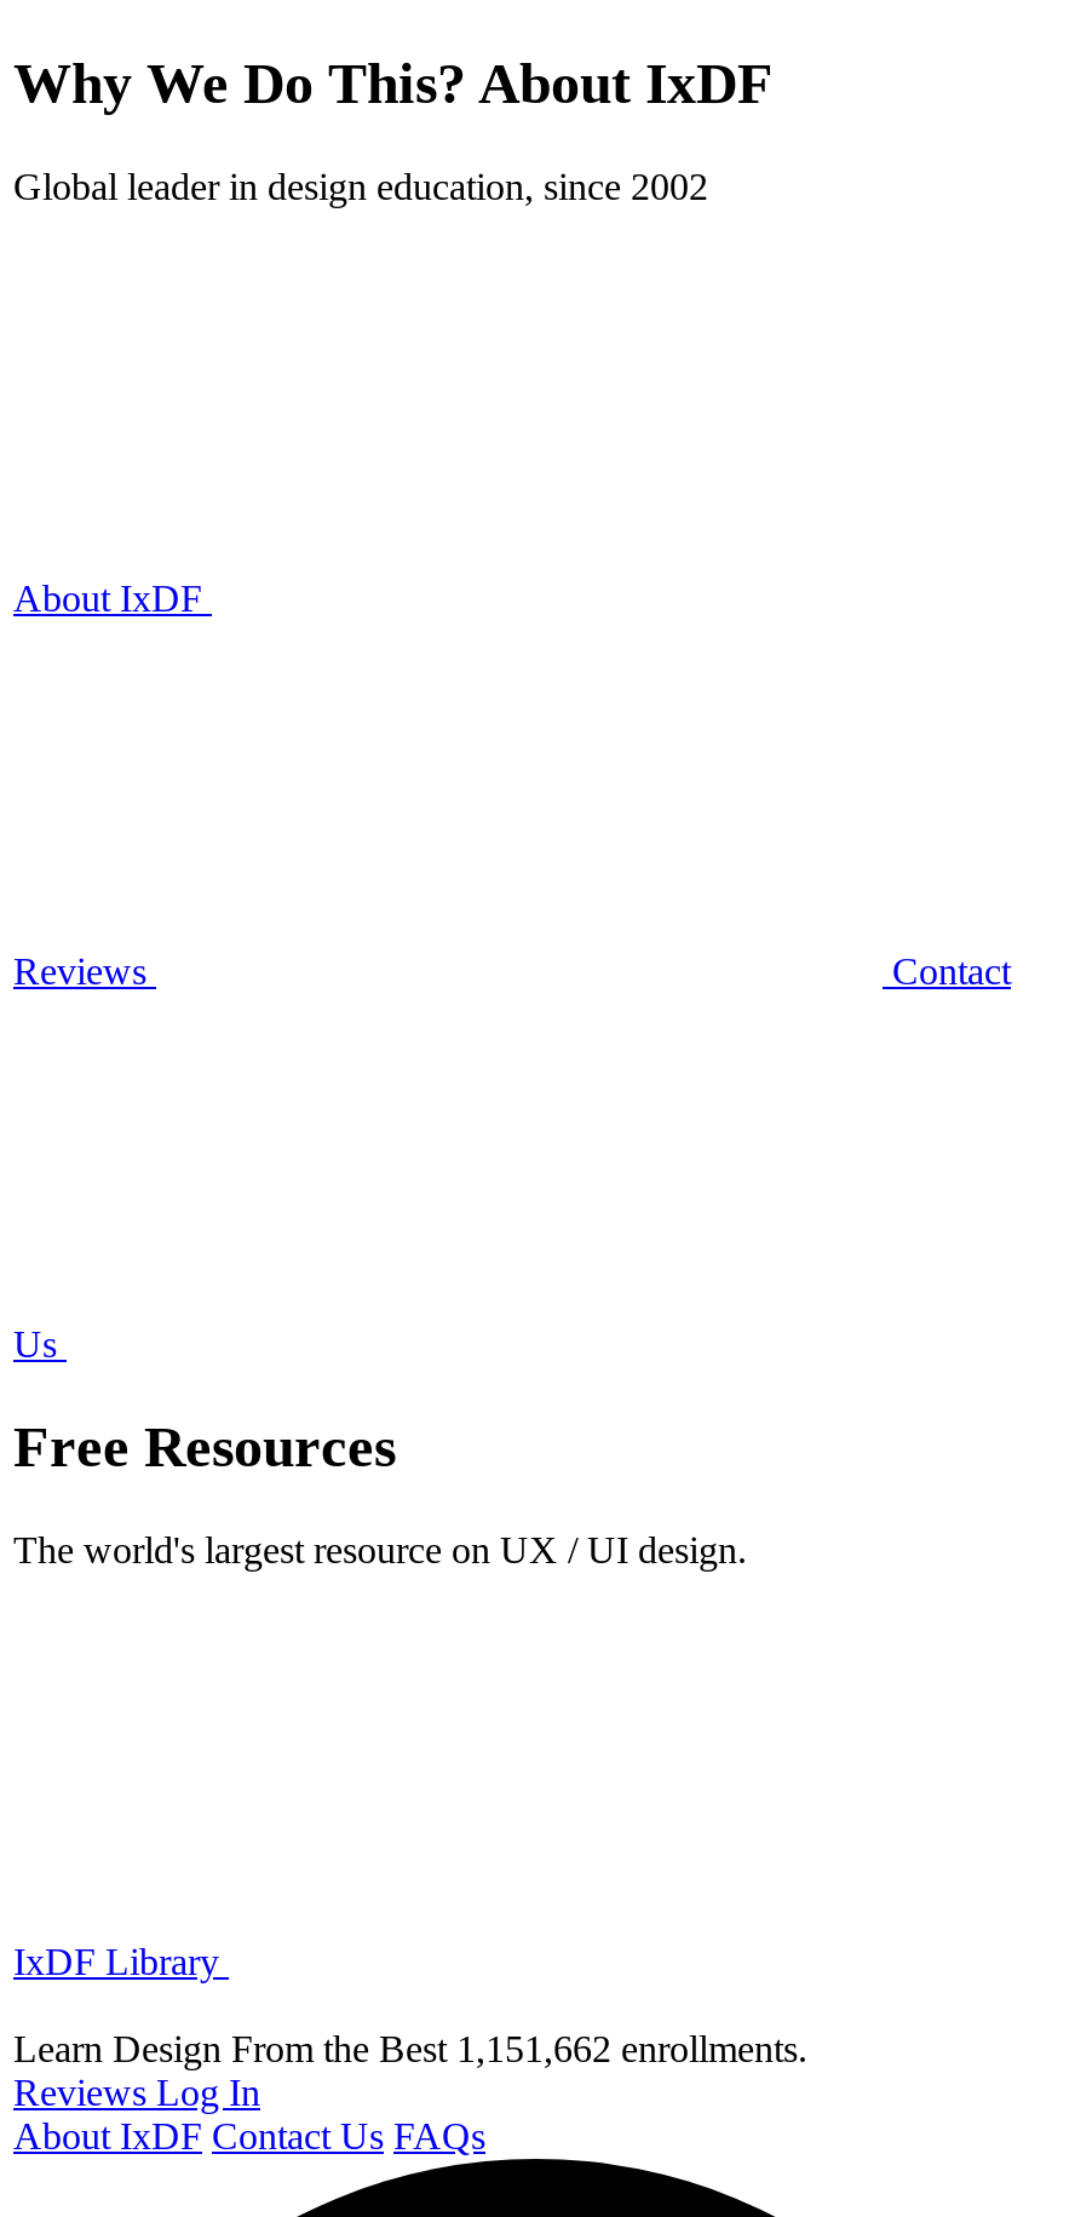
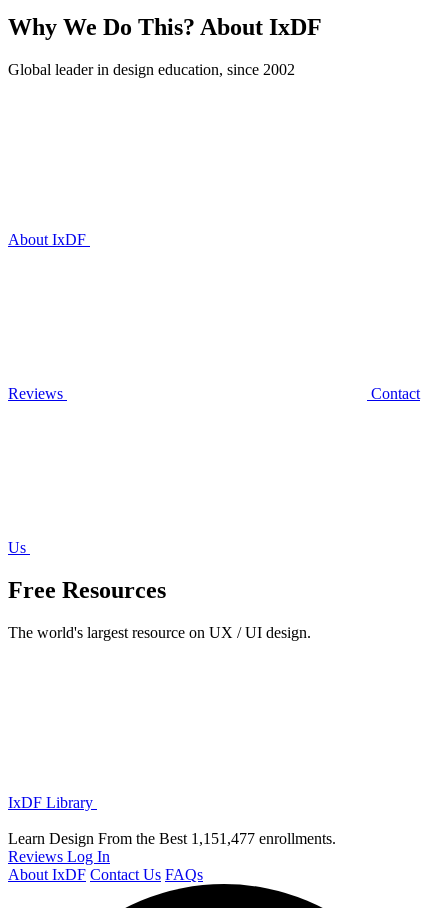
- Learn Design From the Best 1,151,662 enrollments.
+ Learn Design From the Best 1,151,477 enrollments.
